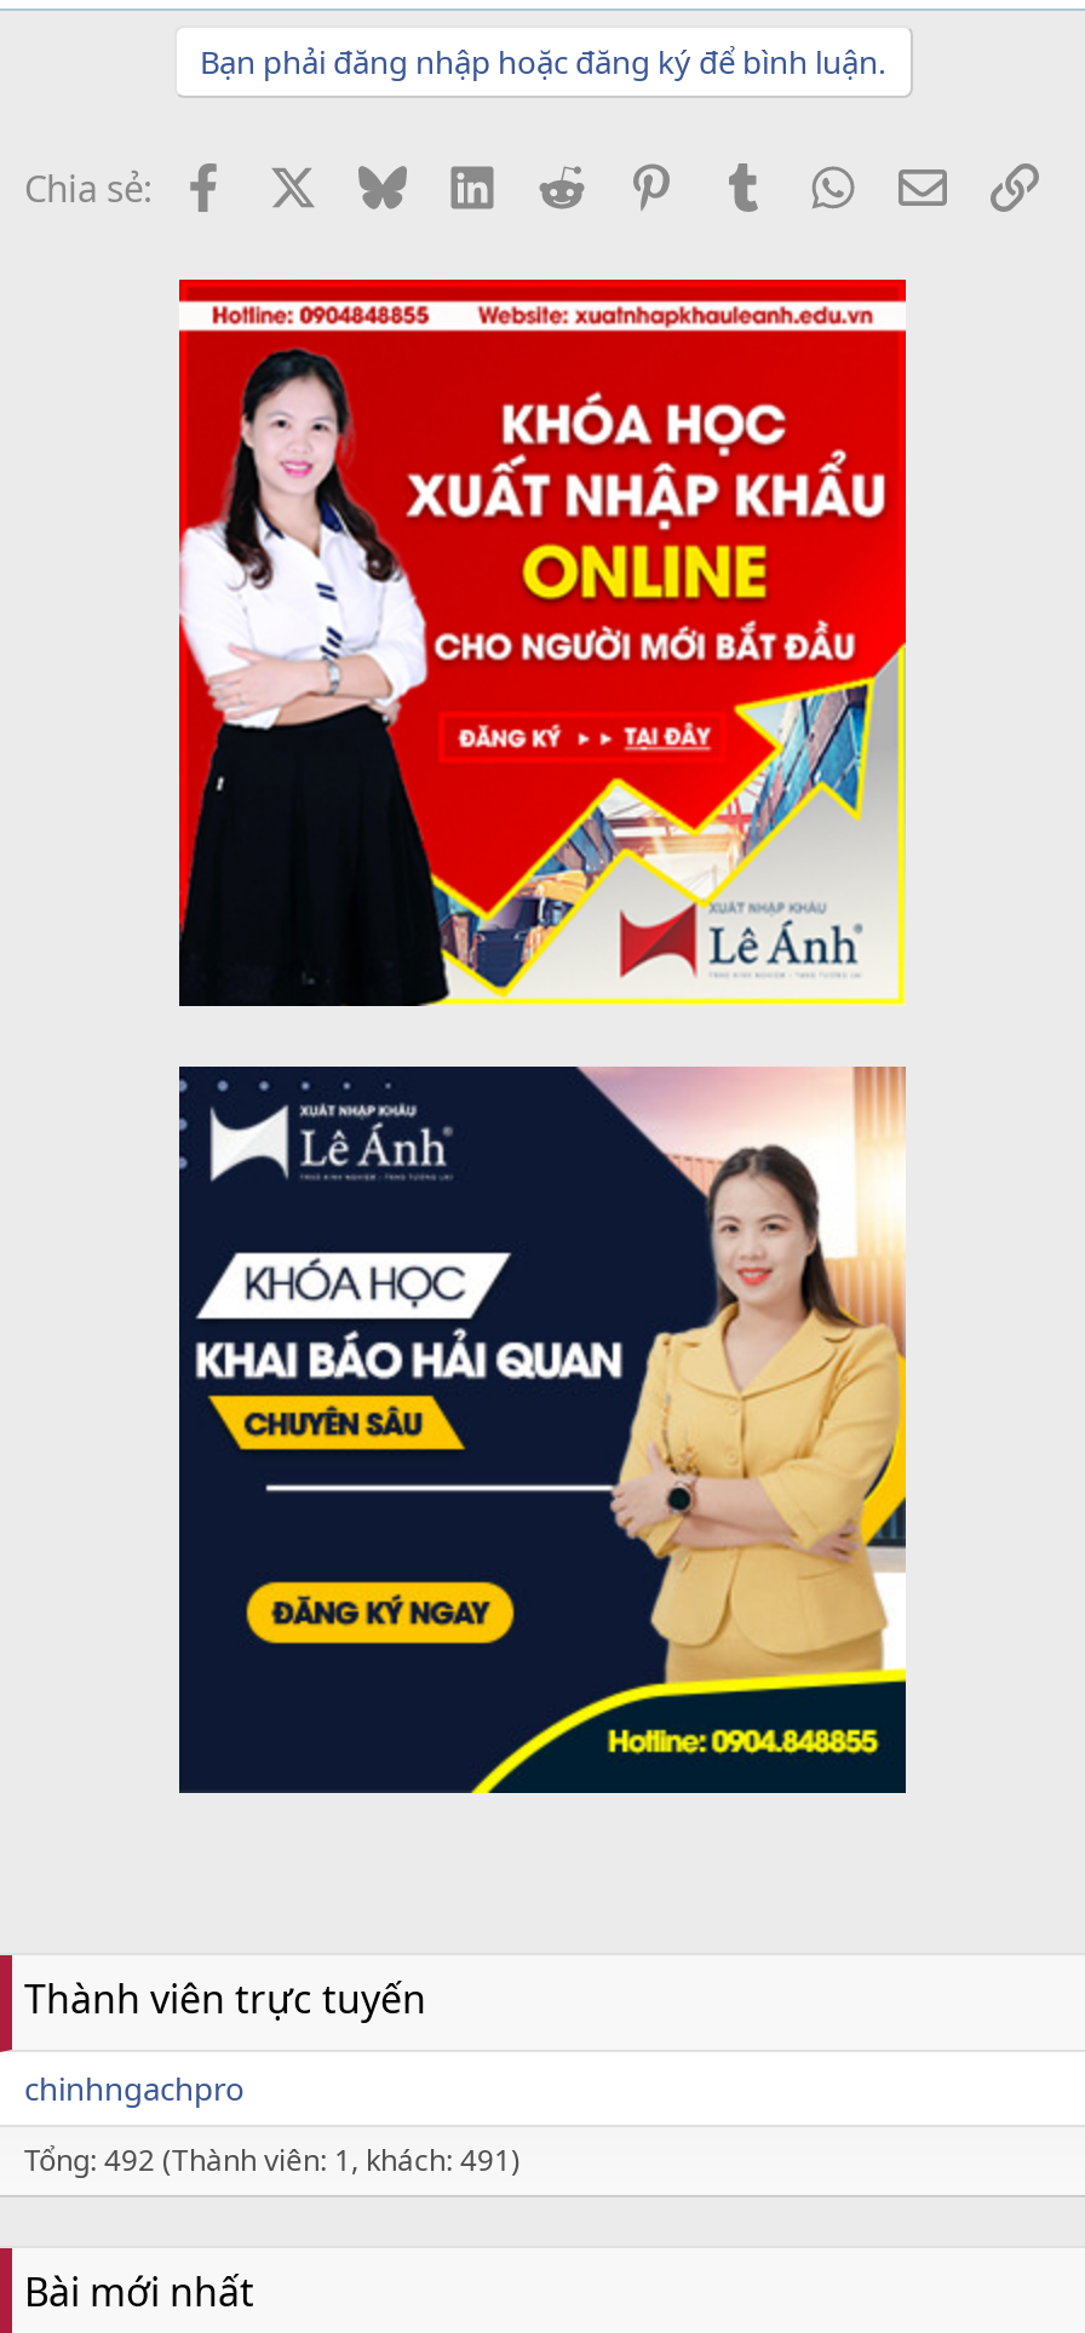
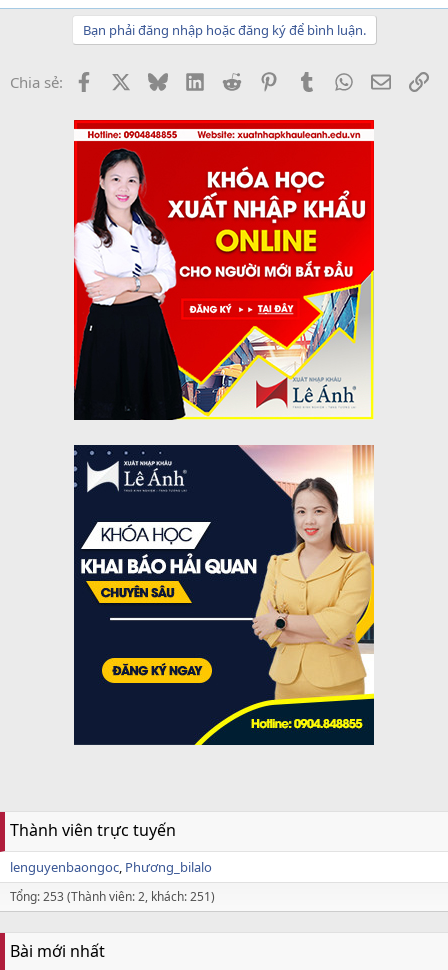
- chinhngachpro
+ lenguyenbaongoc Phương_bilalo

- Tổng: 492 (Thành viên: 1, khách: 491)
+ Tổng: 253 (Thành viên: 2, khách: 251)
